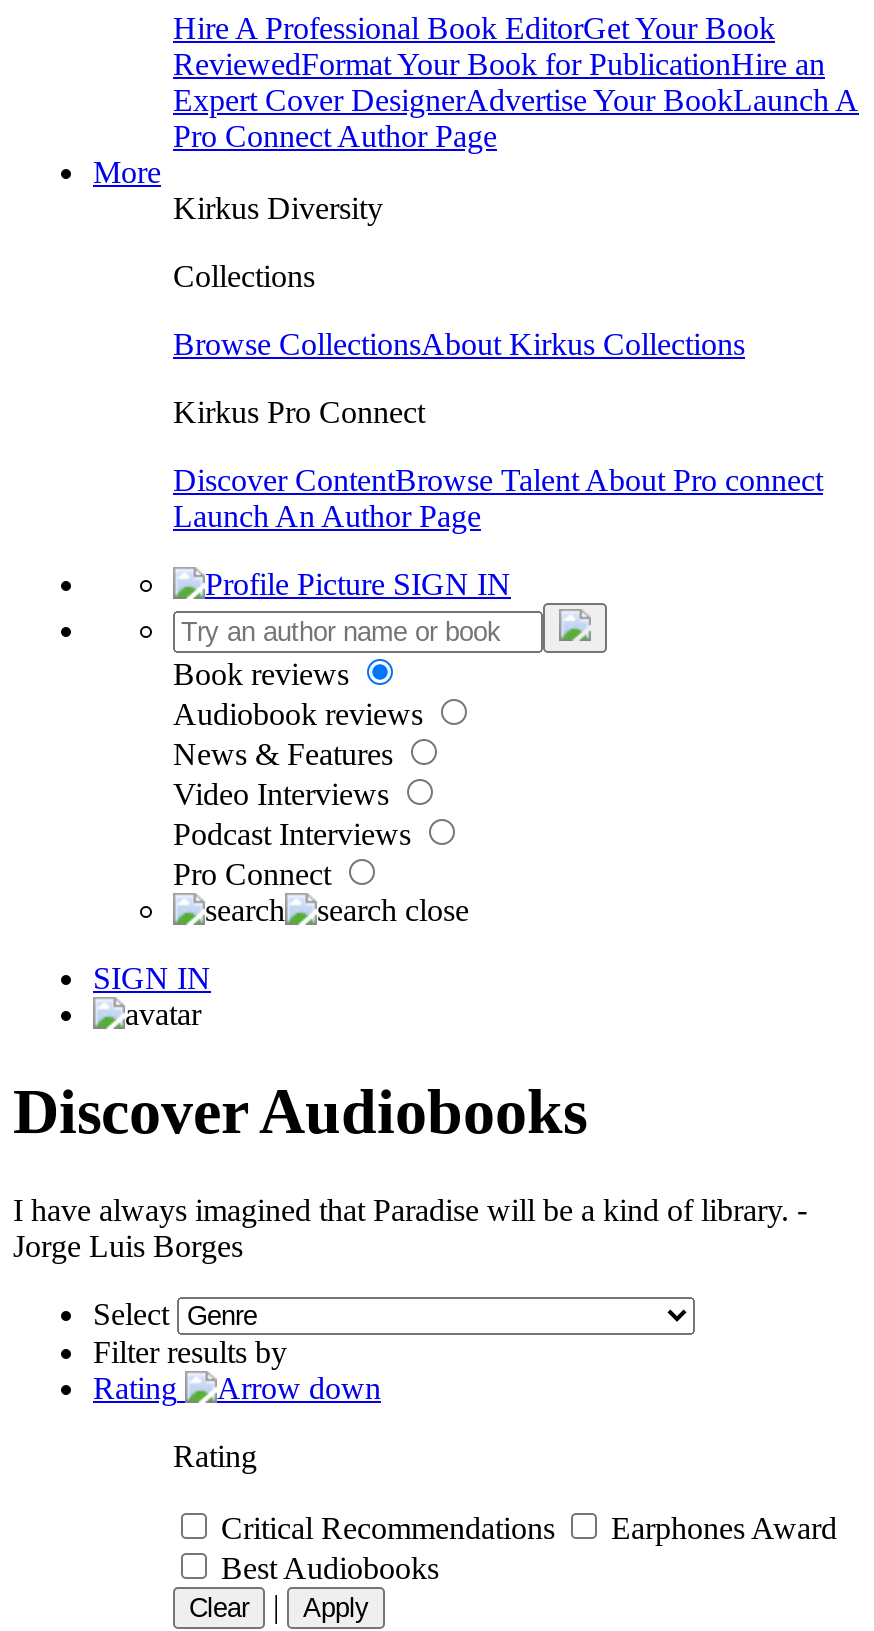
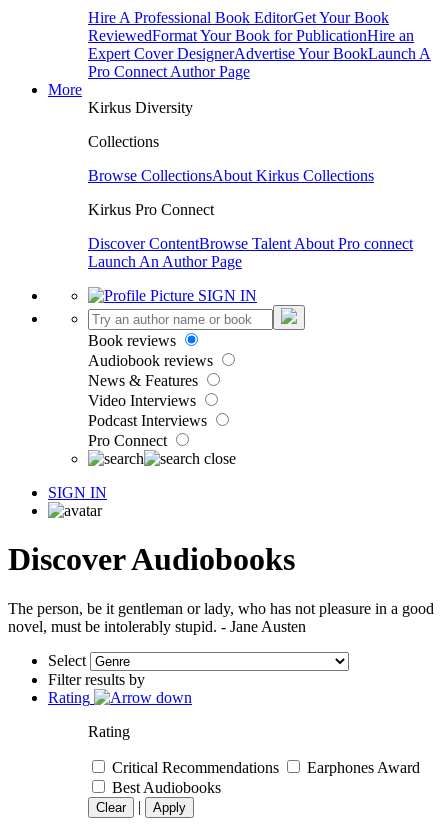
- I have always imagined that Paradise will be a kind of library. -
- Jorge Luis Borges
+ The person, be it gentleman or lady, who has not pleasure in a good
+ novel, must be intolerably stupid. - Jane Austen
